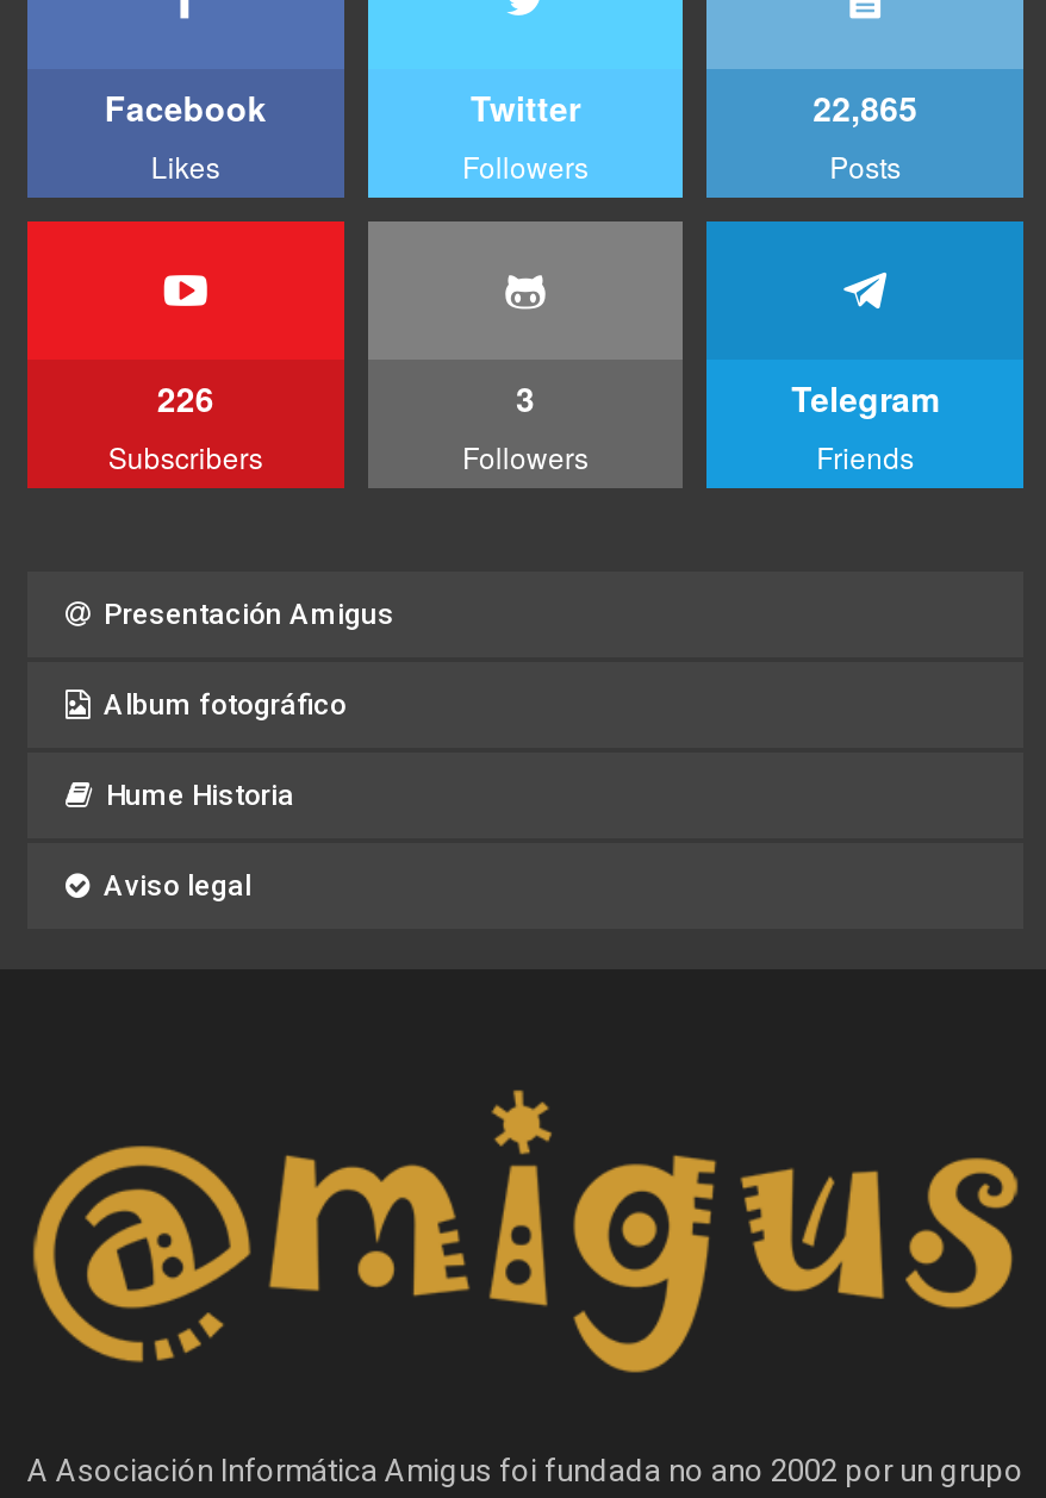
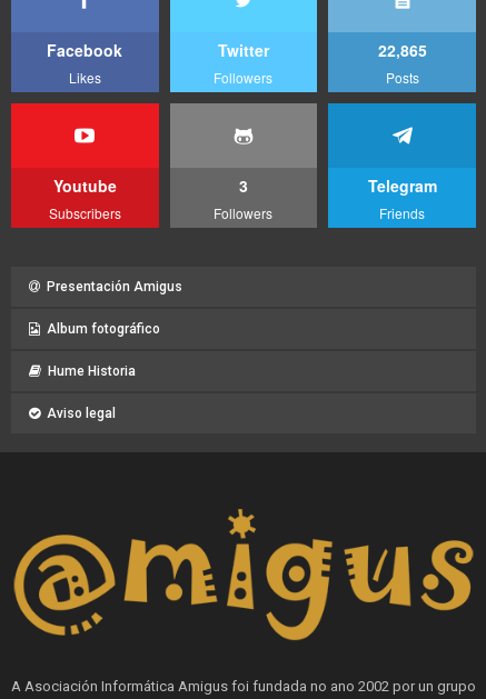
- 226
+ Youtube
